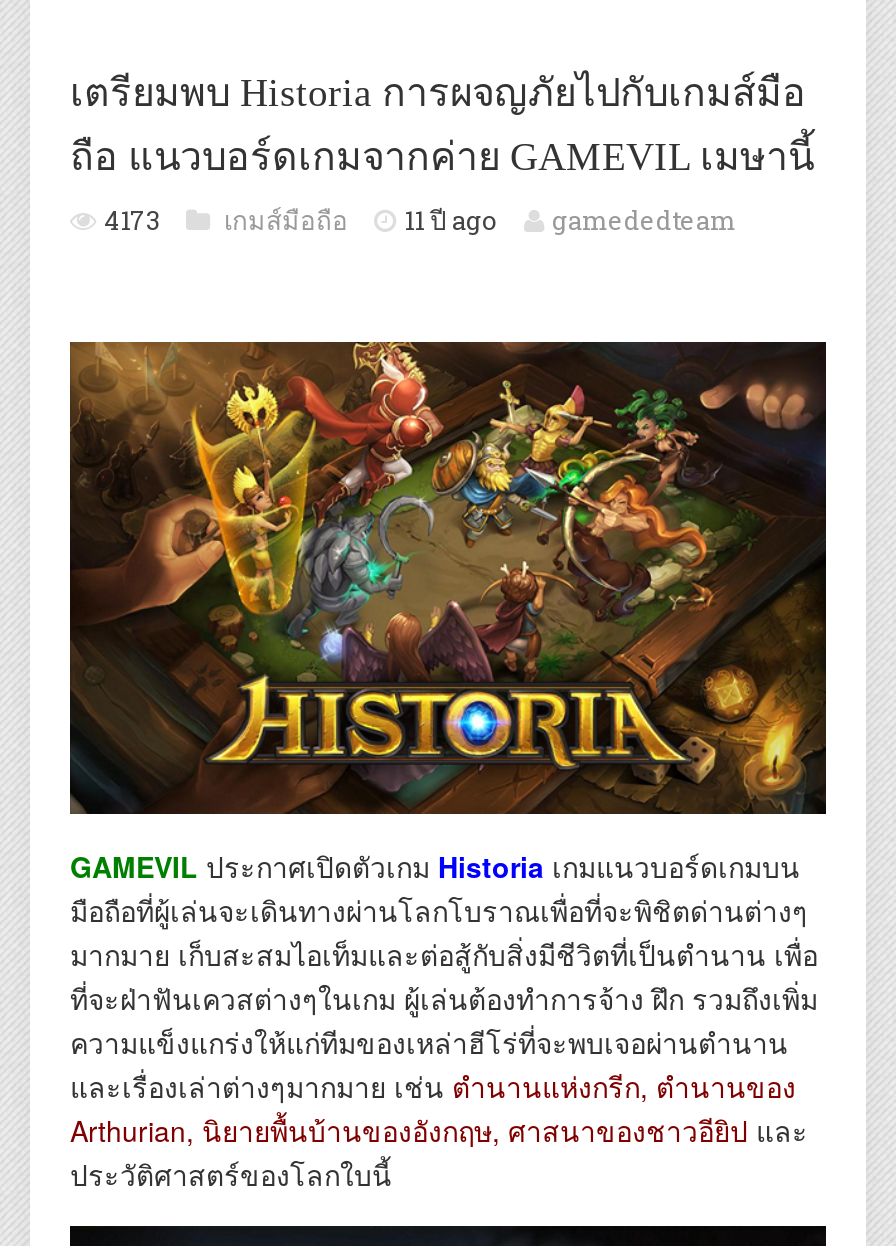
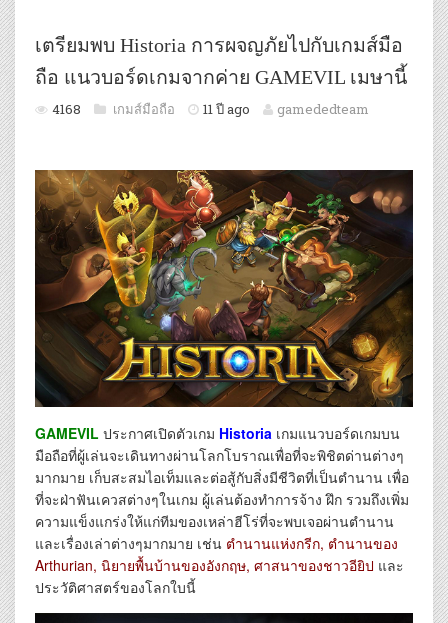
- 4173
+ 4168
